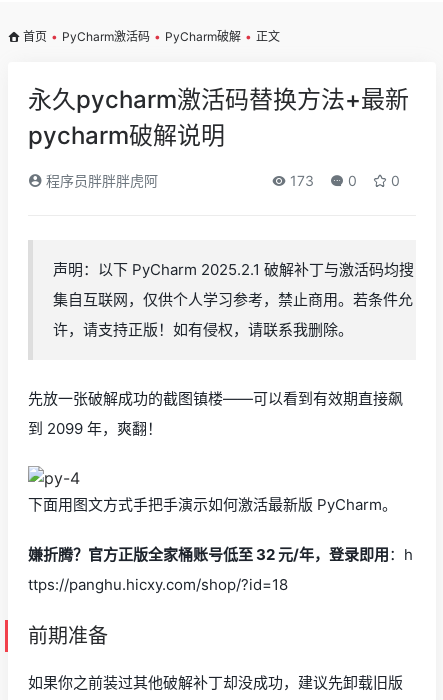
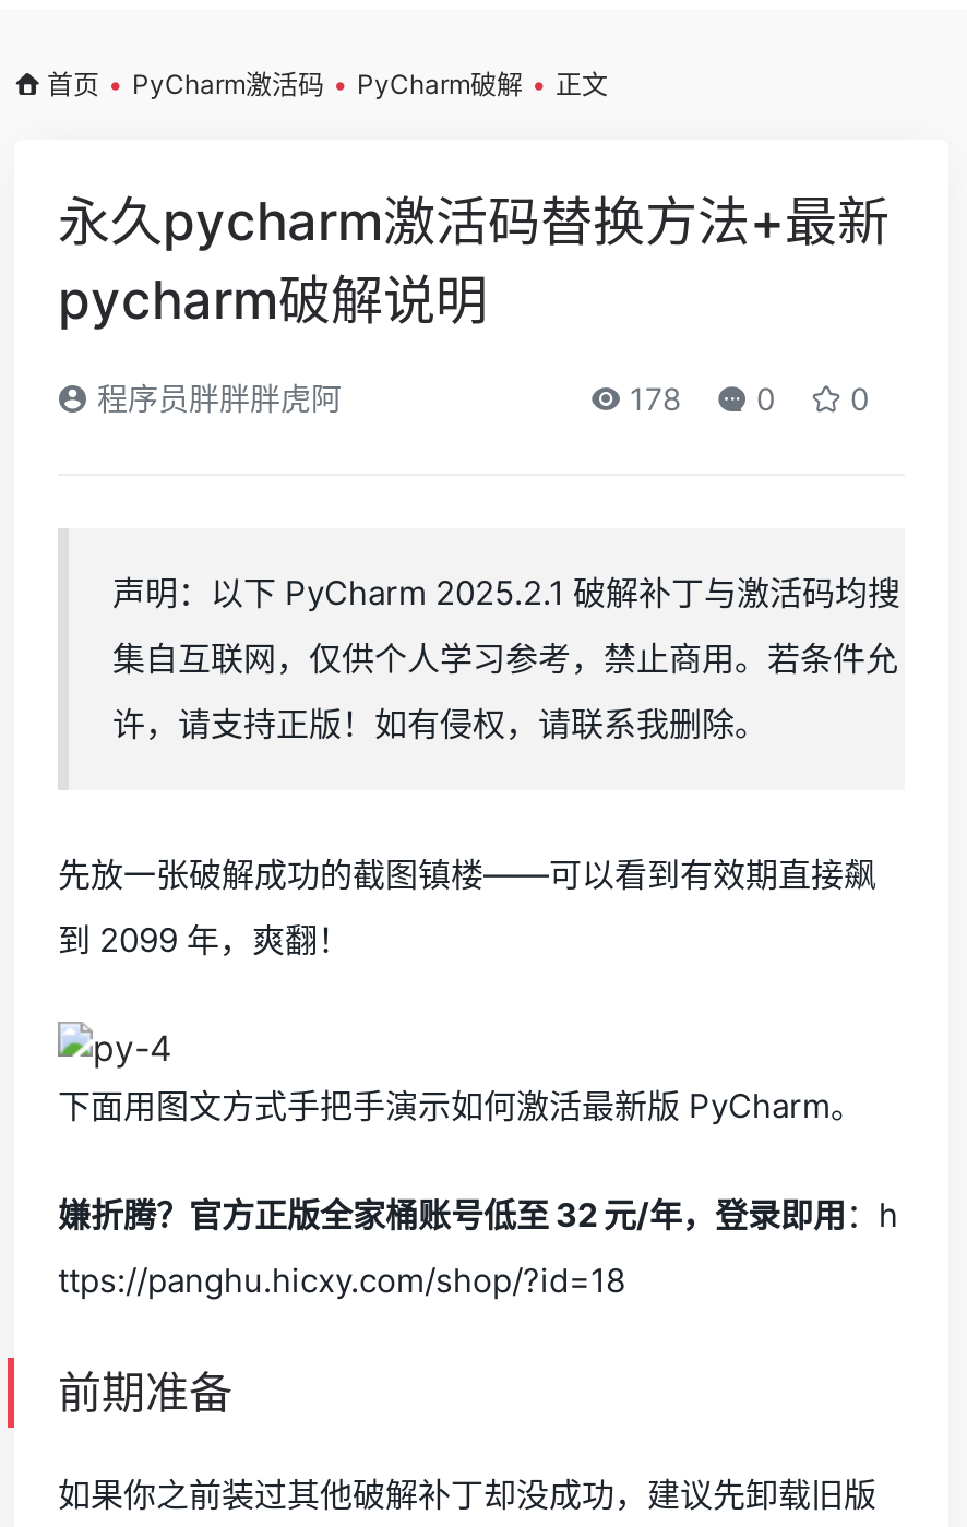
- 173 0 0
+ 178 0 0
